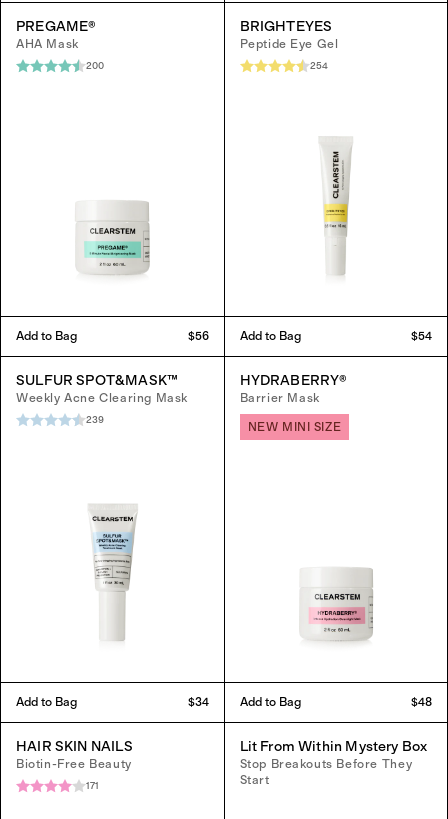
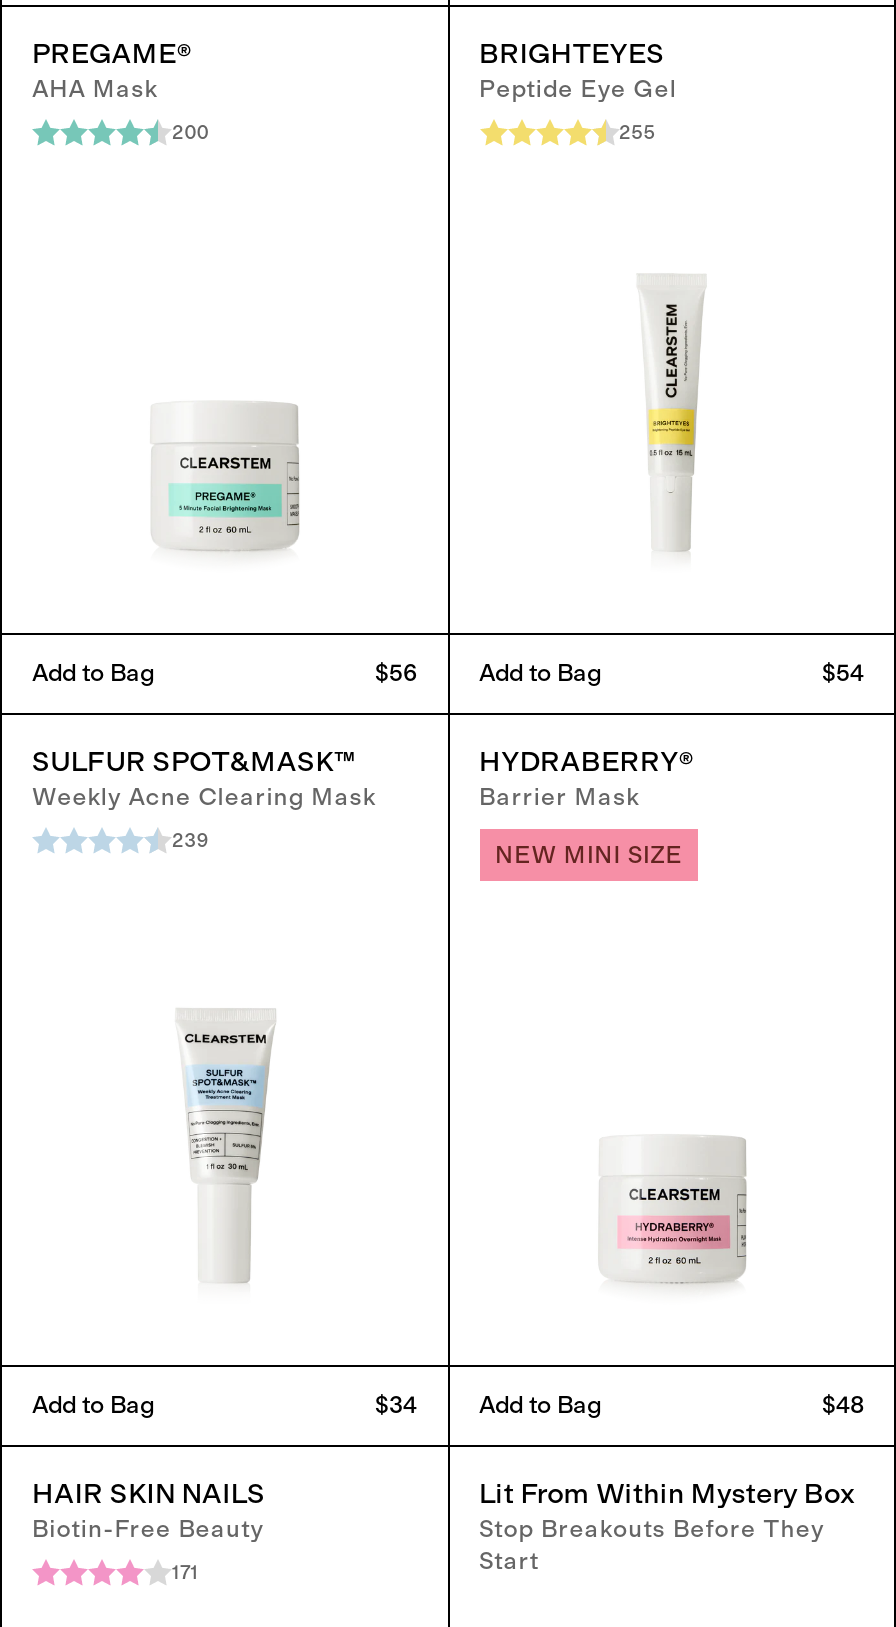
- 254
+ 255
